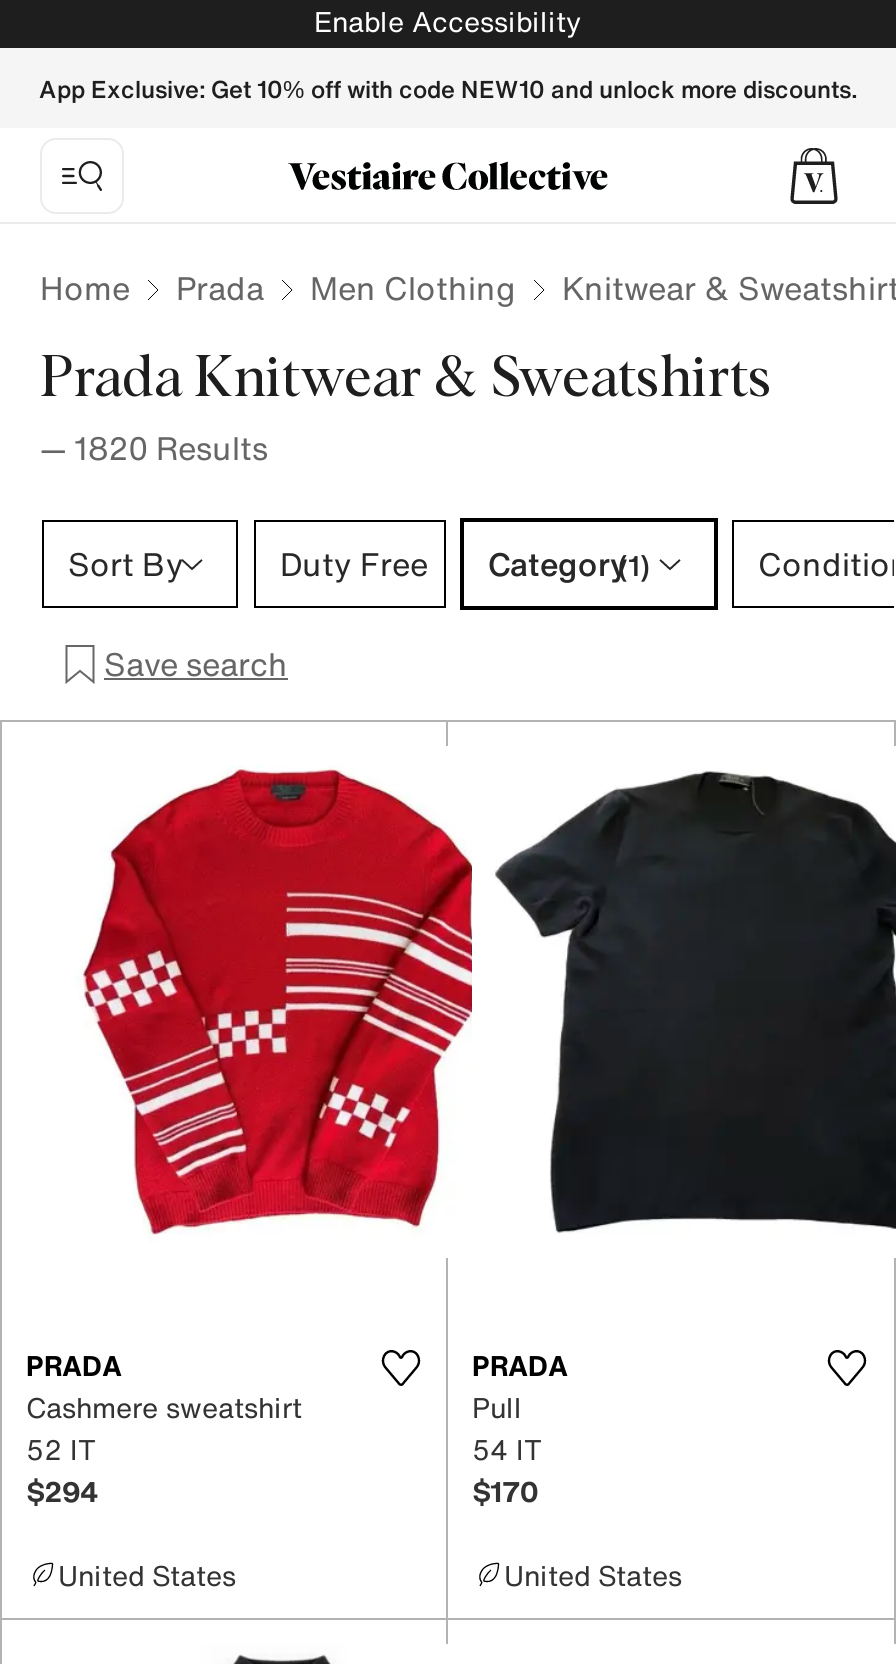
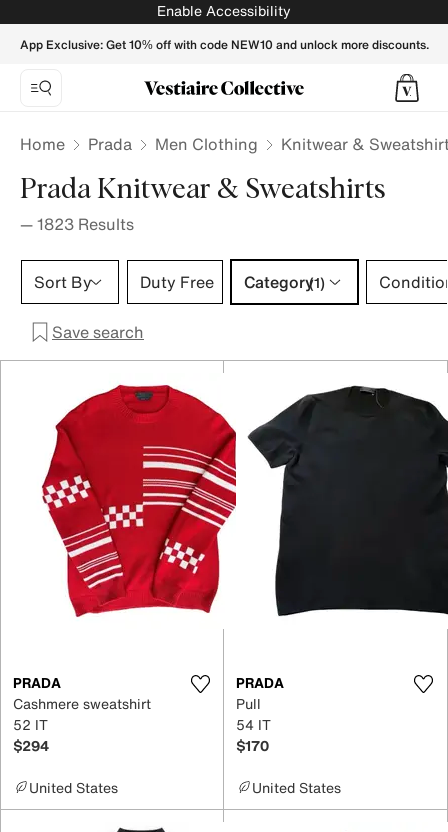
- — 1820 Results
+ — 1823 Results
